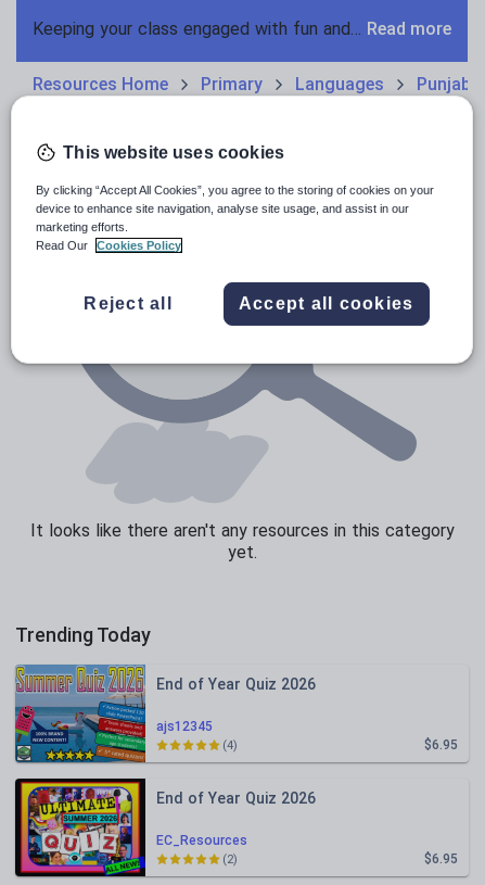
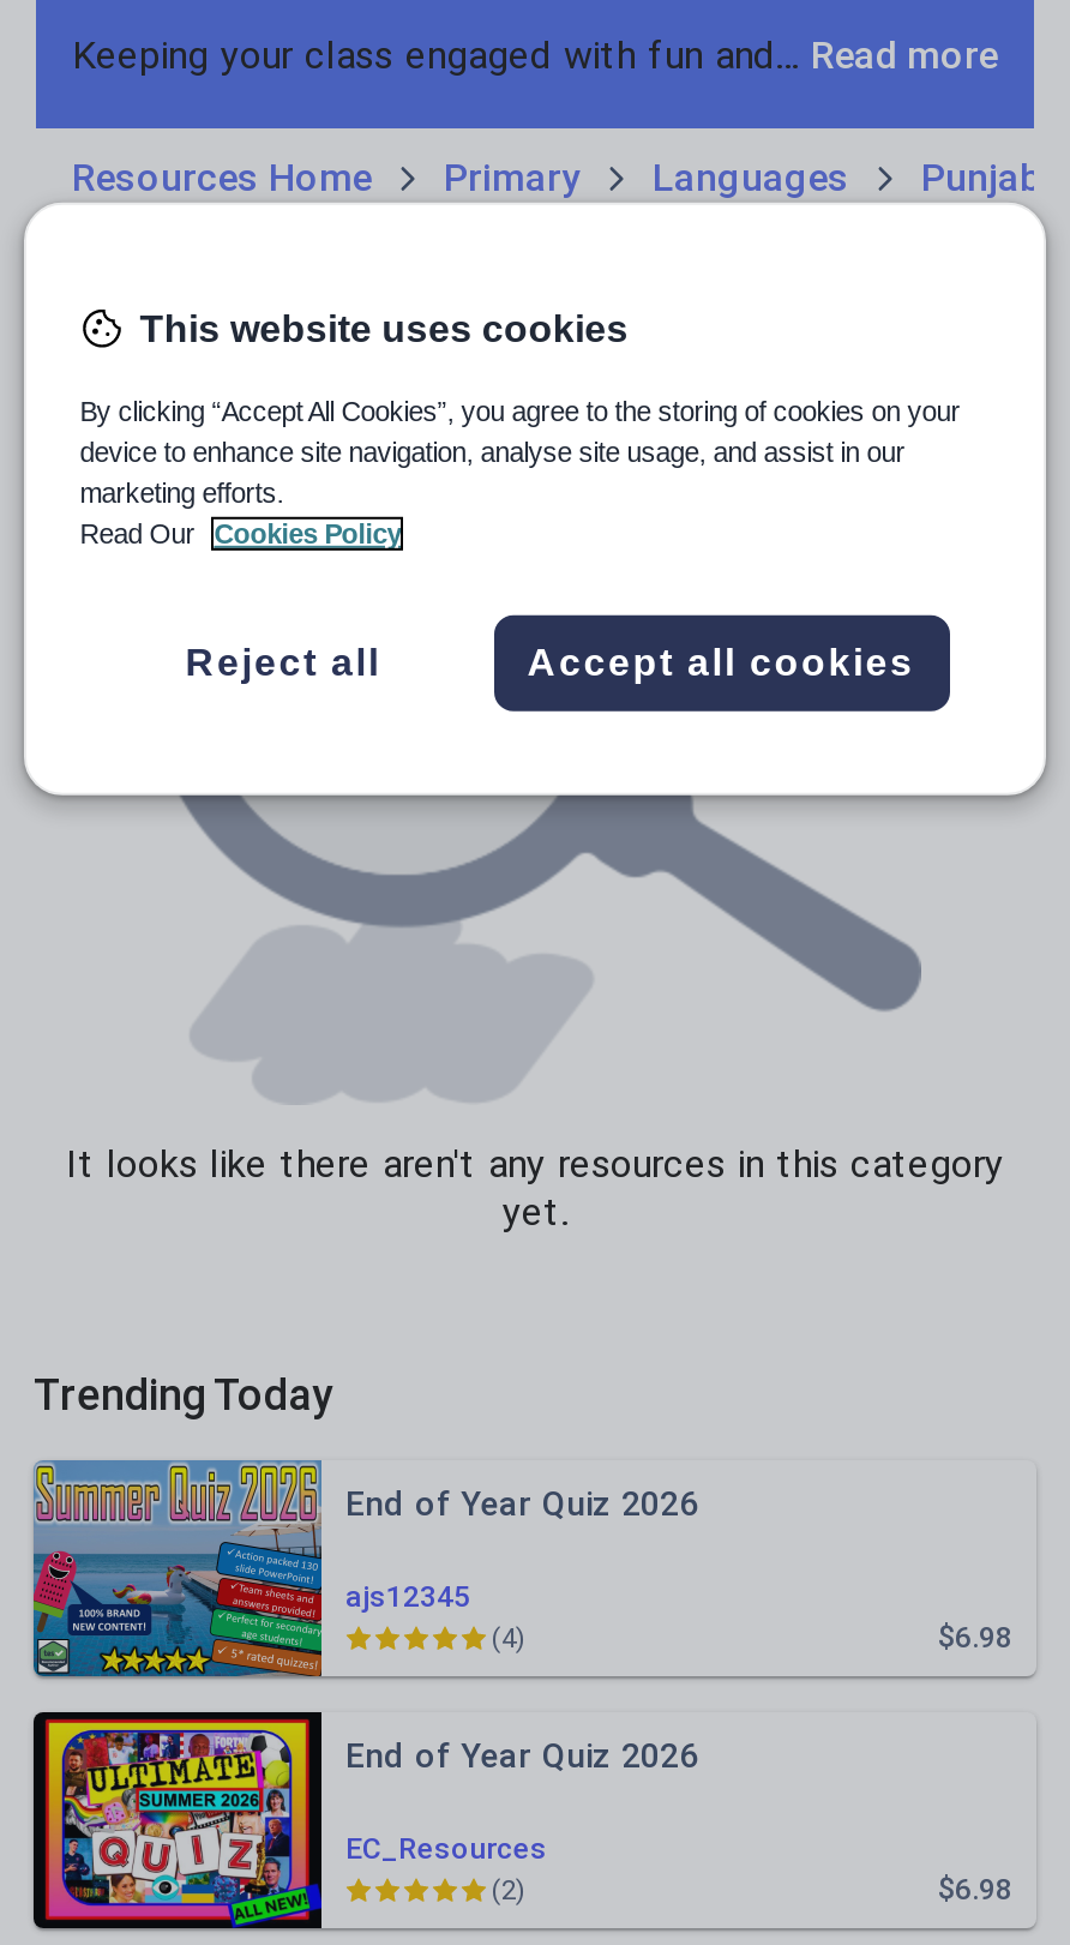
- $6.95
+ $6.98

- $6.95
+ $6.98
